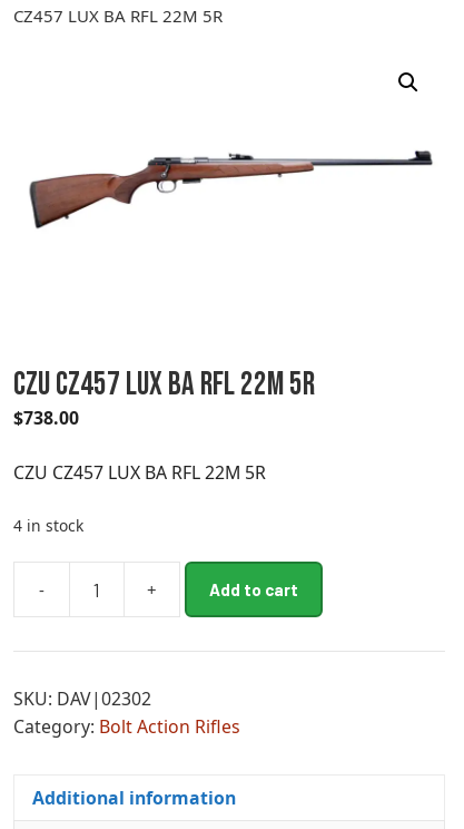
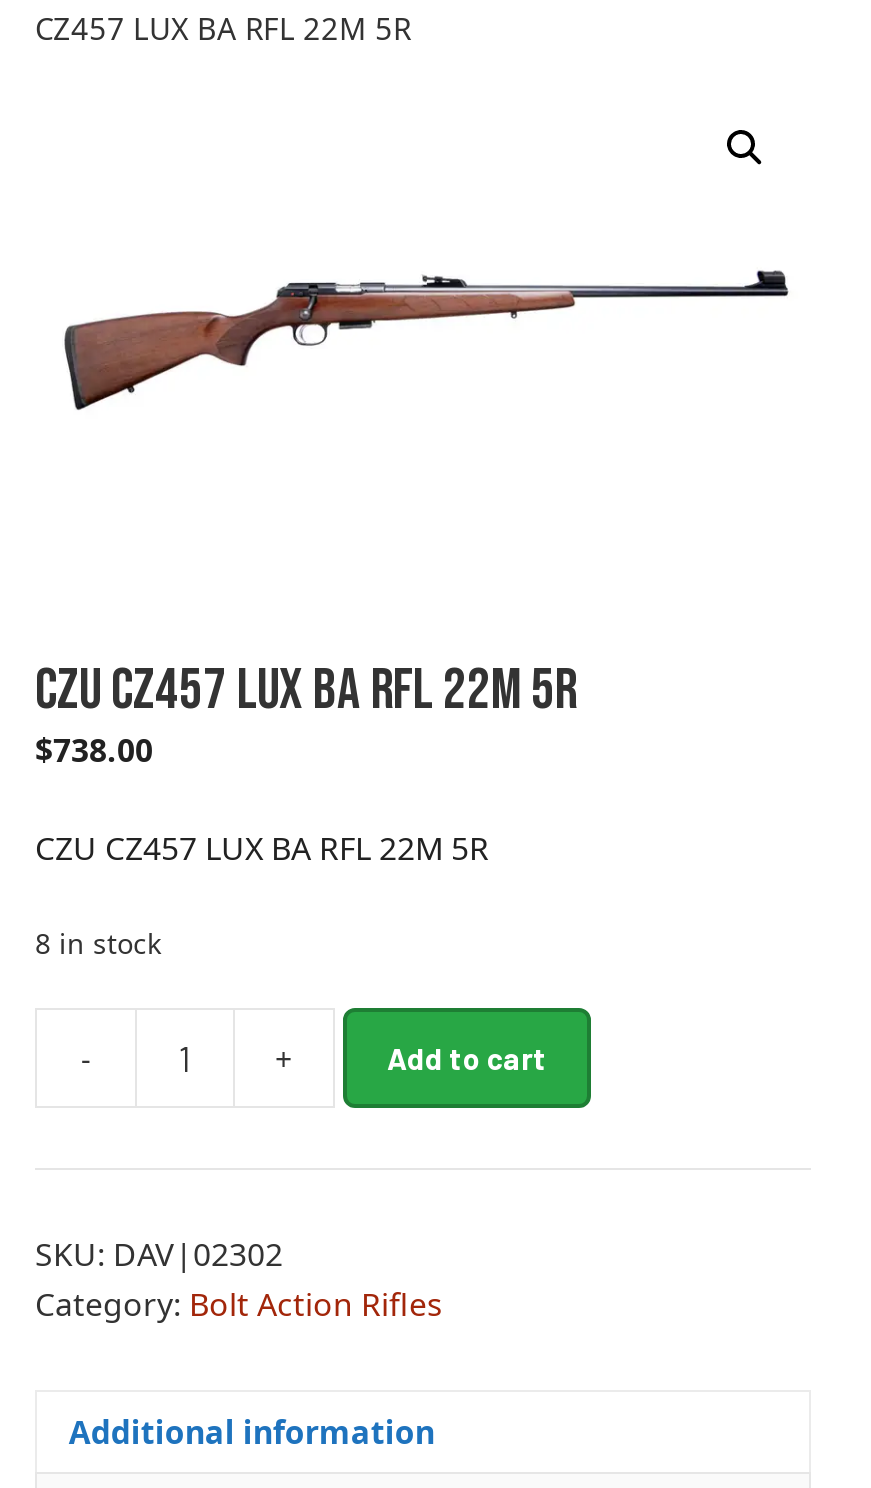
- 4 in stock
+ 8 in stock
